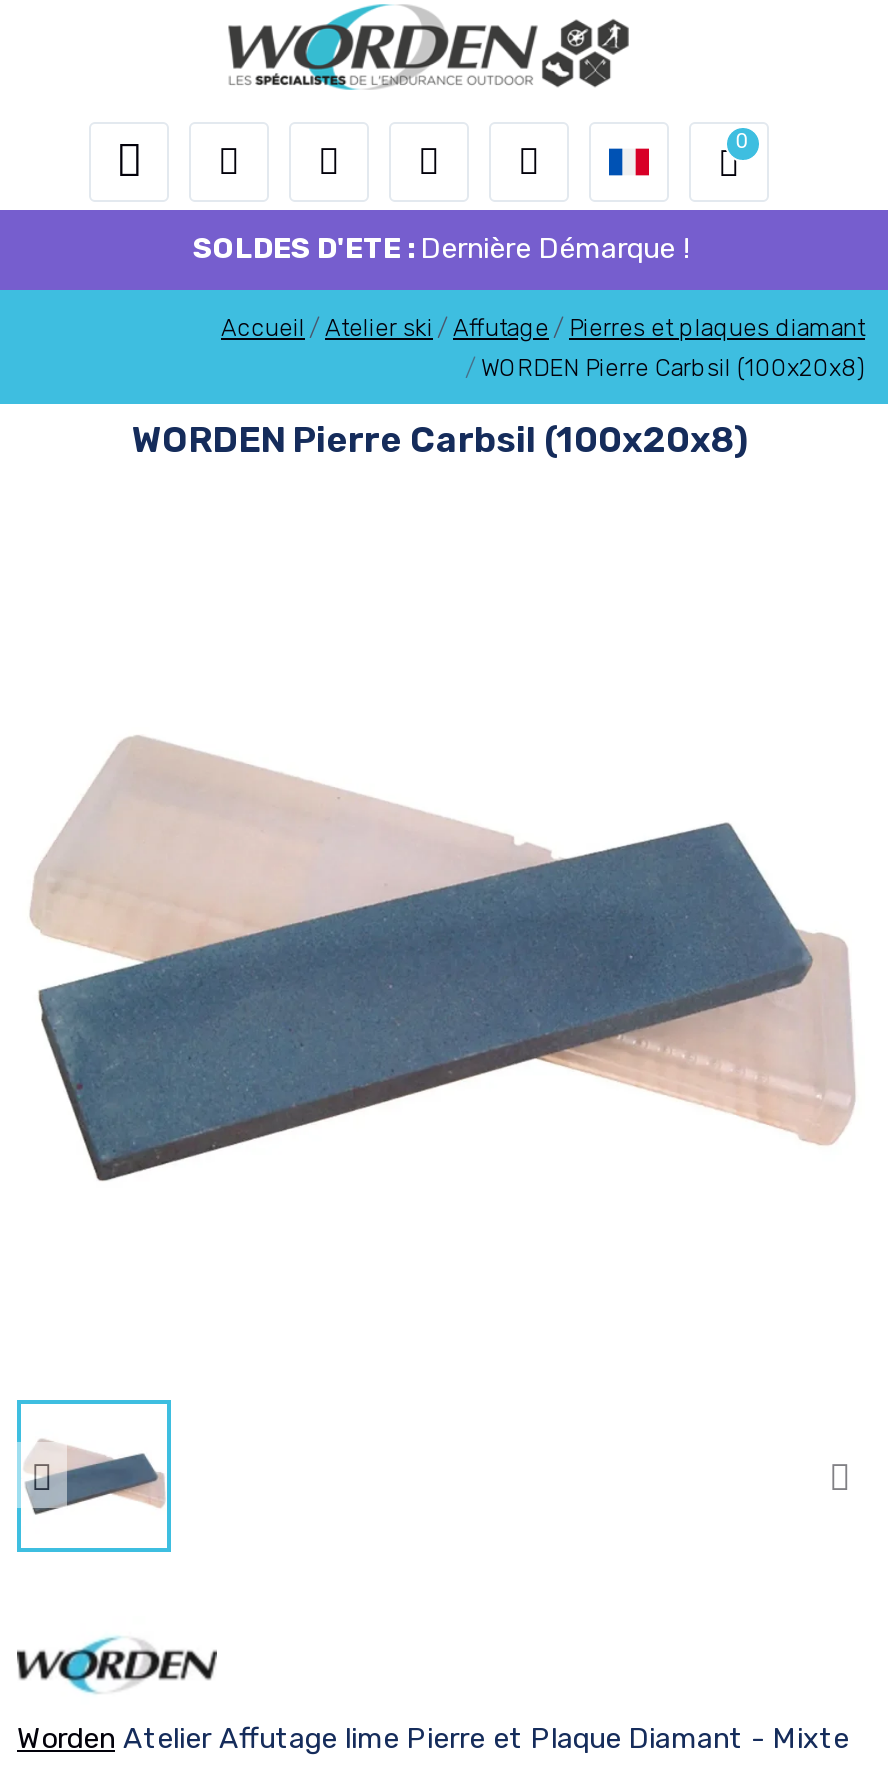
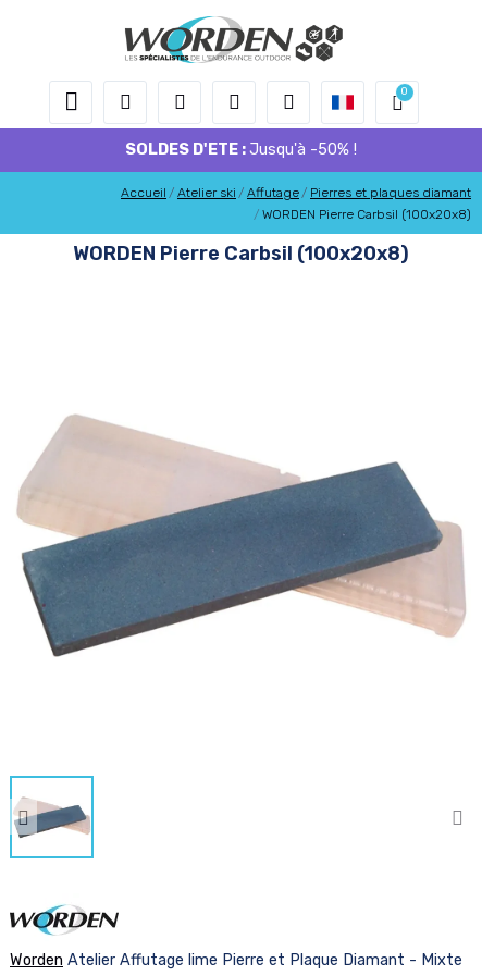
- SOLDES D'ETE : Dernière Démarque !
+ SOLDES D'ETE : Jusqu'à -50% !
